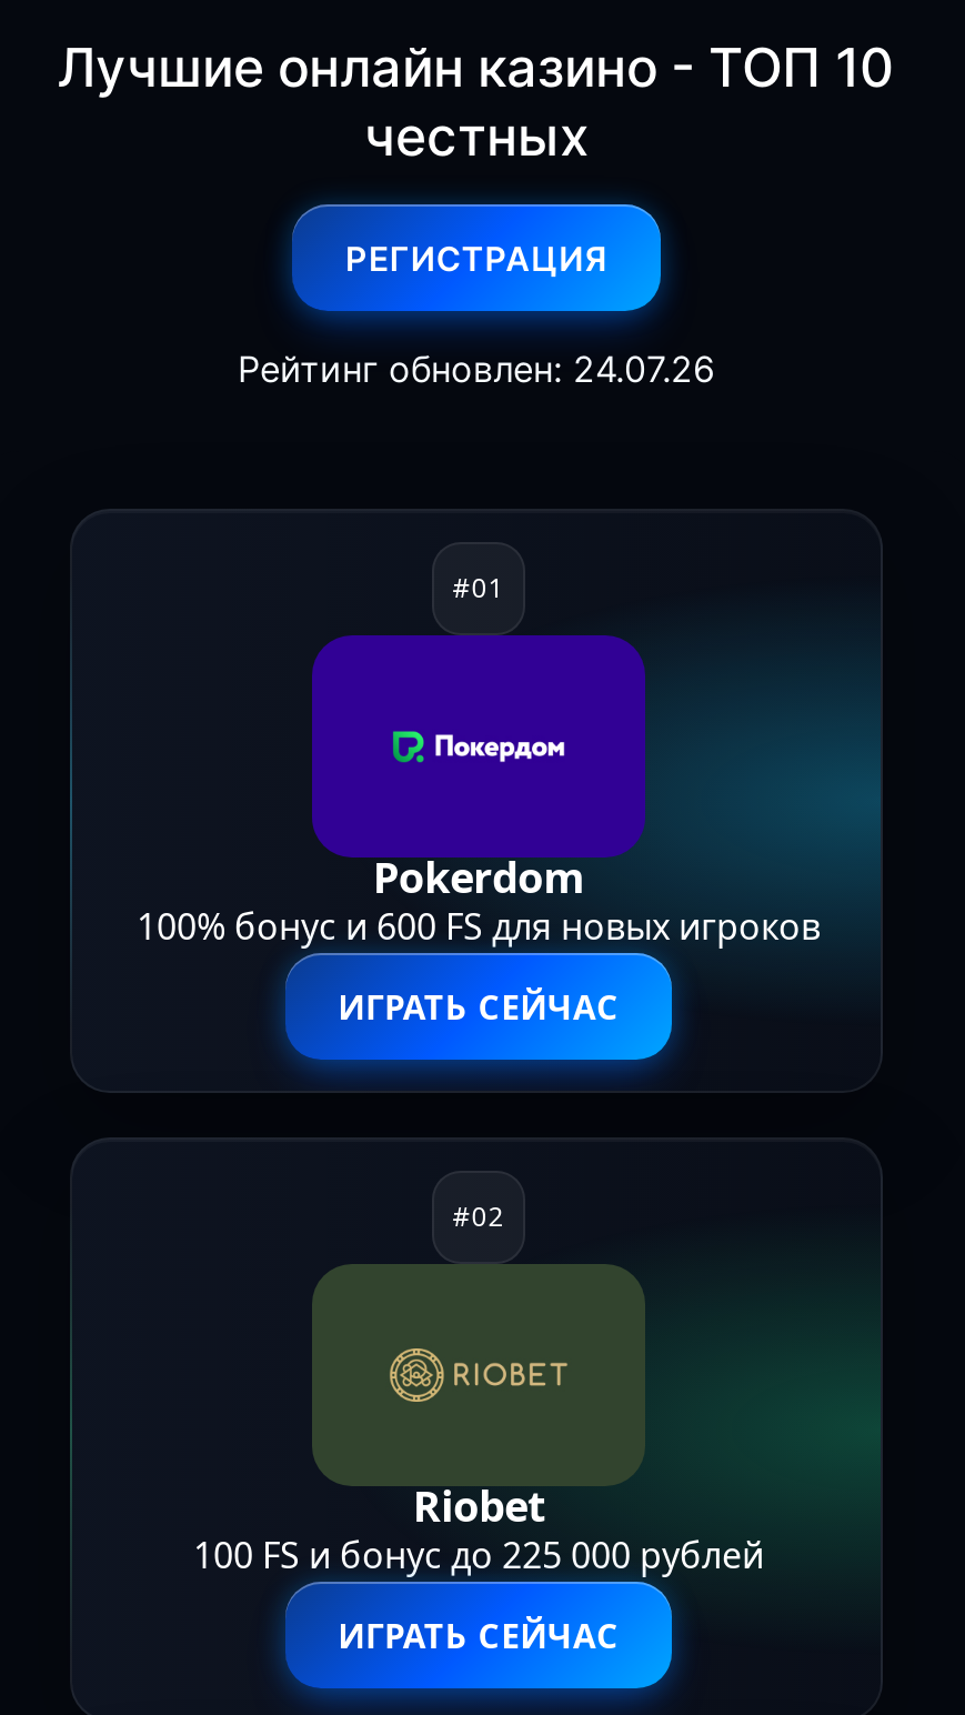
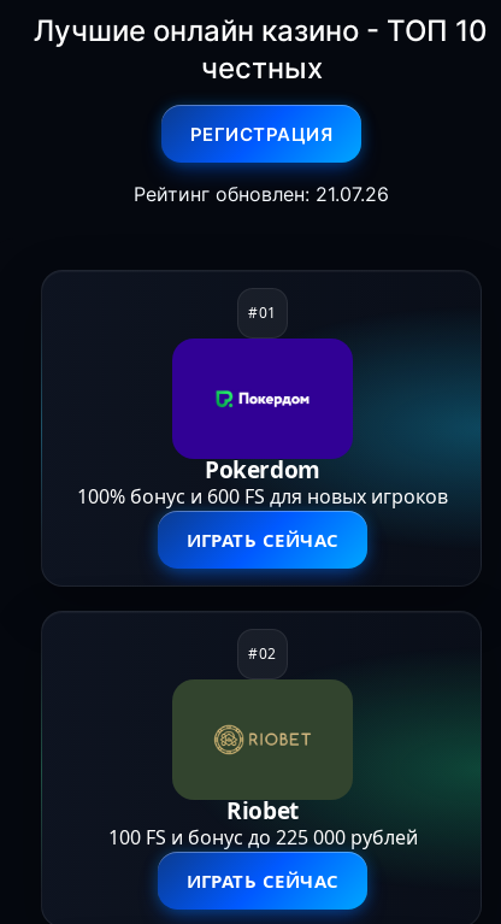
- Рейтинг обновлен: 24.07.26
+ Рейтинг обновлен: 21.07.26
